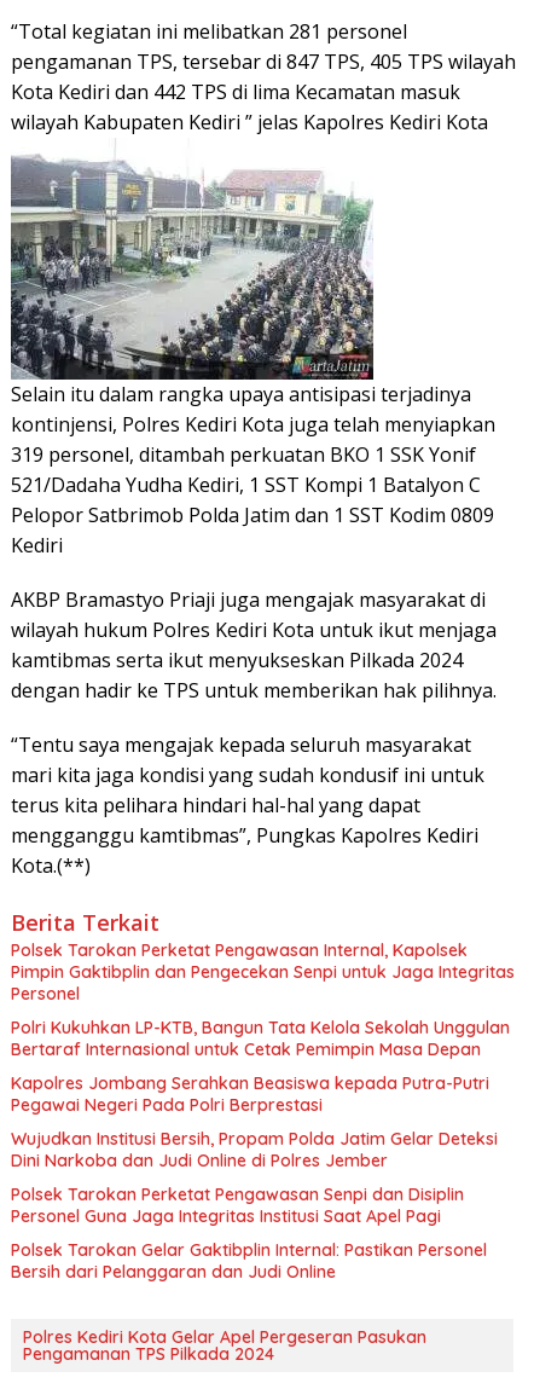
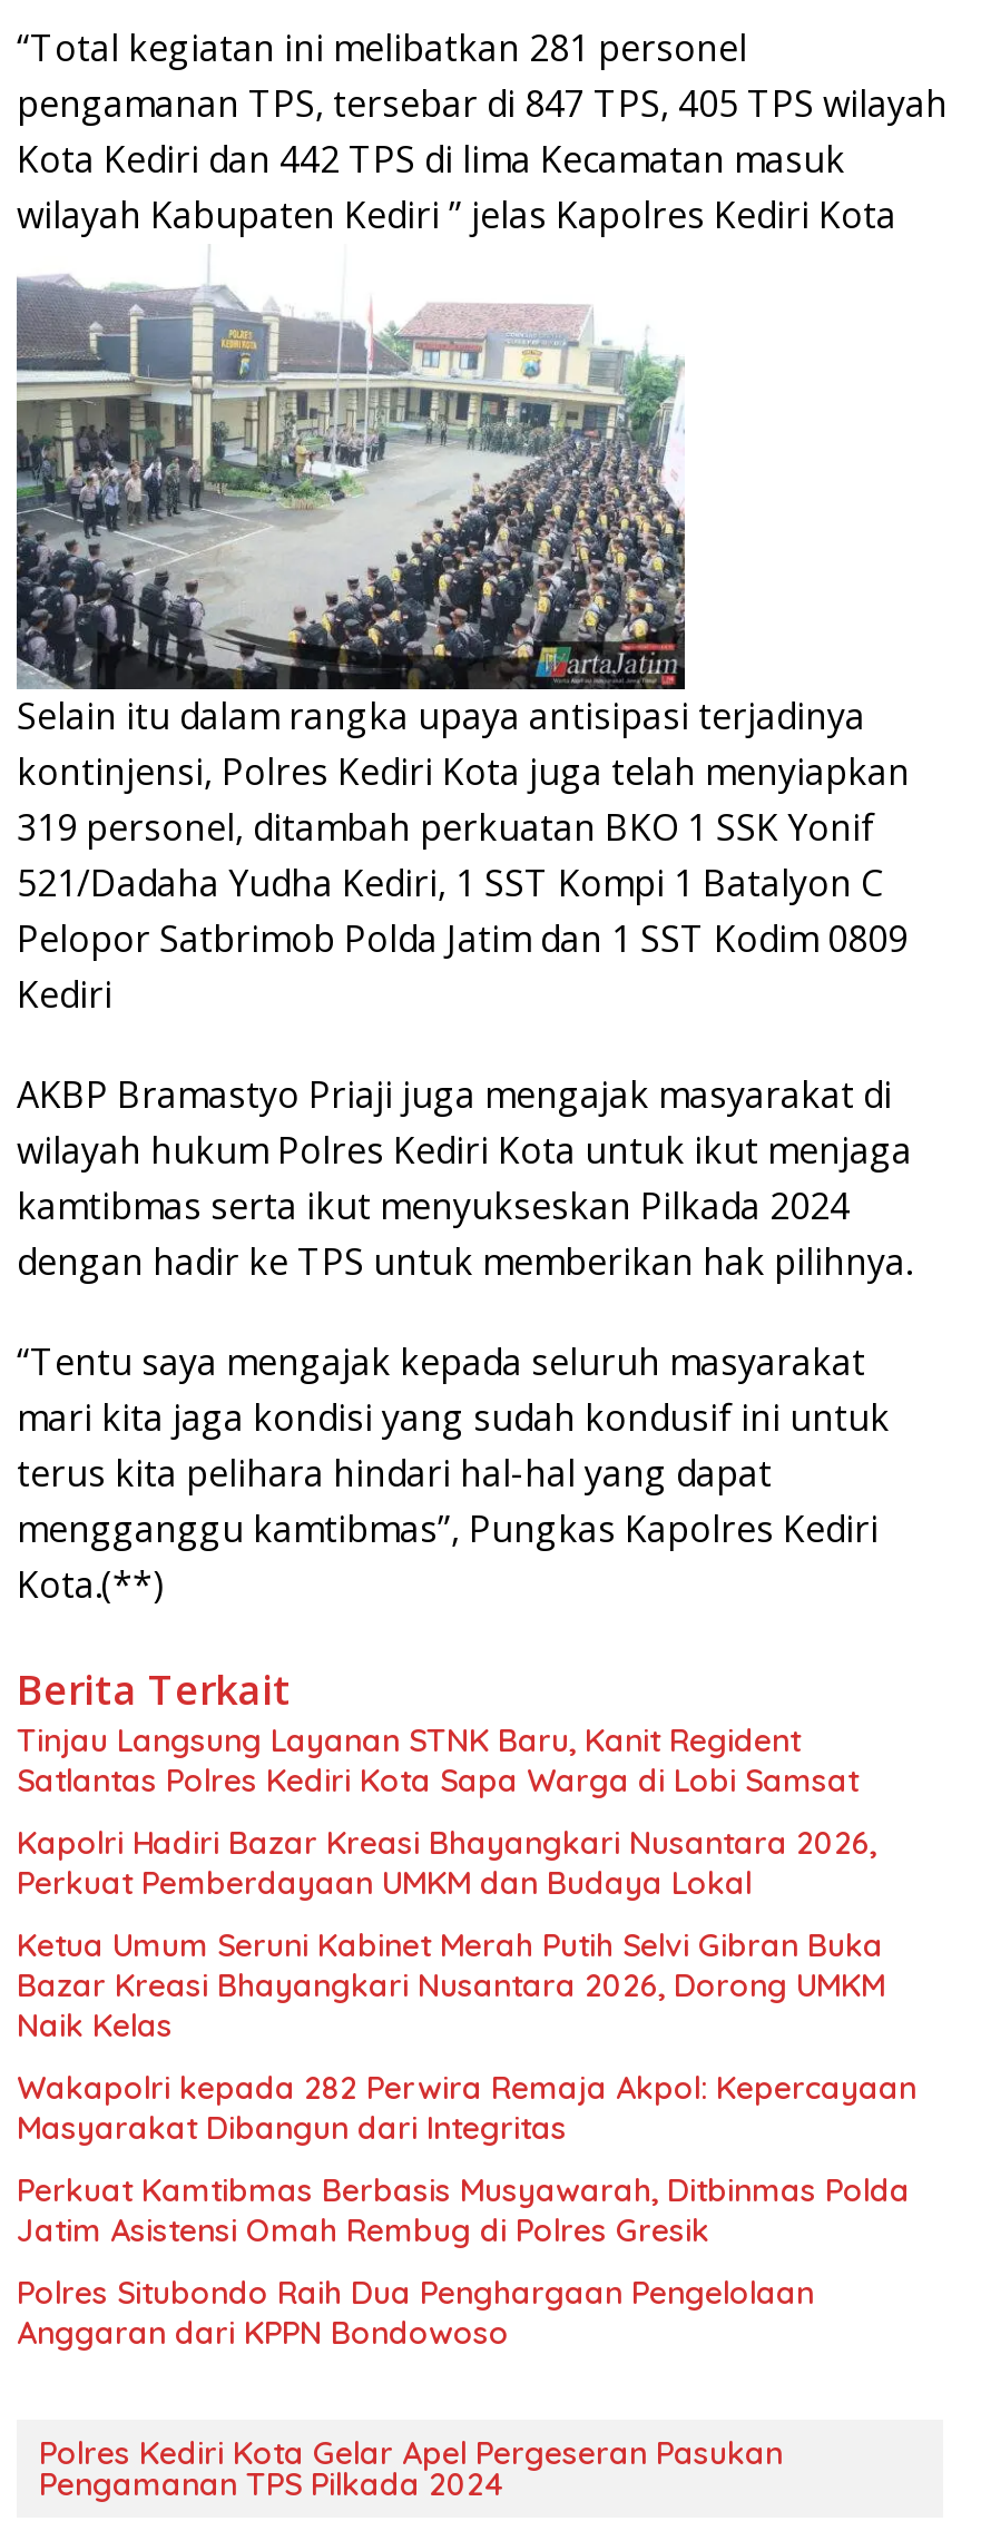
- Polsek Tarokan Perketat Pengawasan Internal, Kapolsek
- Pimpin Gaktibplin dan Pengecekan Senpi untuk Jaga Integritas
- Personel
+ Tinjau Langsung Layanan STNK Baru, Kanit Regident
+ Satlantas Polres Kediri Kota Sapa Warga di Lobi Samsat

- Polri Kukuhkan LP-KTB, Bangun Tata Kelola Sekolah Unggulan
- Bertaraf Internasional untuk Cetak Pemimpin Masa Depan
+ Kapolri Hadiri Bazar Kreasi Bhayangkari Nusantara 2026,
+ Perkuat Pemberdayaan UMKM dan Budaya Lokal

- Kapolres Jombang Serahkan Beasiswa kepada Putra-Putri
- Pegawai Negeri Pada Polri Berprestasi
+ Ketua Umum Seruni Kabinet Merah Putih Selvi Gibran Buka
+ Bazar Kreasi Bhayangkari Nusantara 2026, Dorong UMKM
+ Naik Kelas

- Wujudkan Institusi Bersih, Propam Polda Jatim Gelar Deteksi
- Dini Narkoba dan Judi Online di Polres Jember
+ Wakapolri kepada 282 Perwira Remaja Akpol: Kepercayaan
+ Masyarakat Dibangun dari Integritas

- Polsek Tarokan Perketat Pengawasan Senpi dan Disiplin
- Personel Guna Jaga Integritas Institusi Saat Apel Pagi
+ Perkuat Kamtibmas Berbasis Musyawarah, Ditbinmas Polda
+ Jatim Asistensi Omah Rembug di Polres Gresik

- Polsek Tarokan Gelar Gaktibplin Internal: Pastikan Personel
- Bersih dari Pelanggaran dan Judi Online
+ Polres Situbondo Raih Dua Penghargaan Pengelolaan
+ Anggaran dari KPPN Bondowoso
